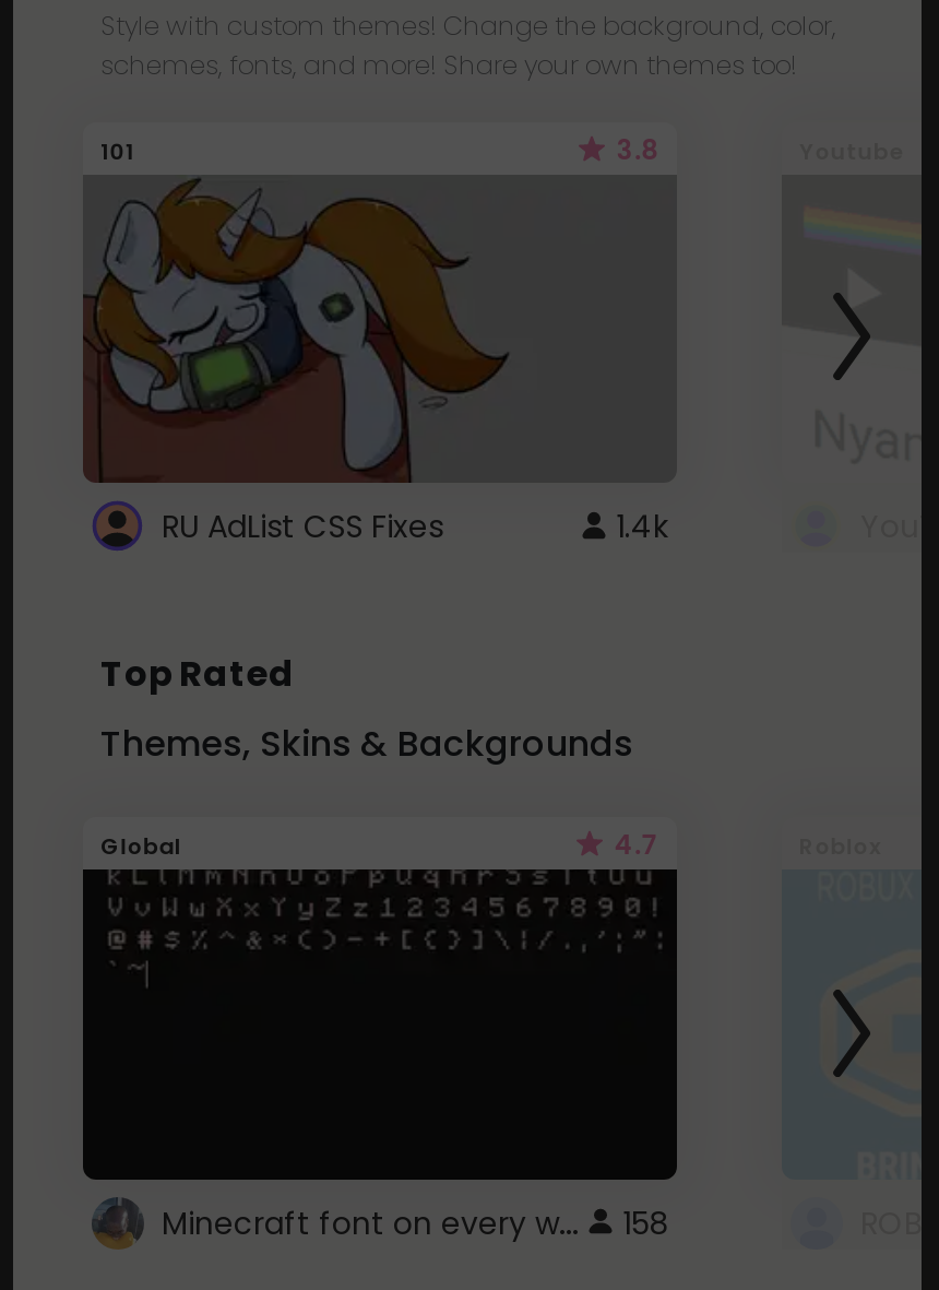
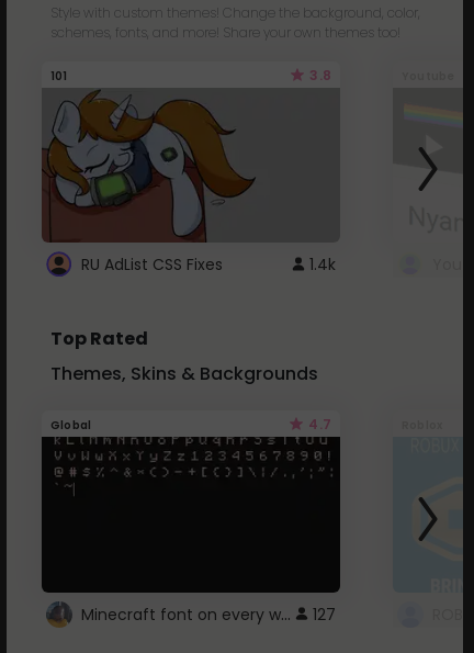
- 158
+ 127
